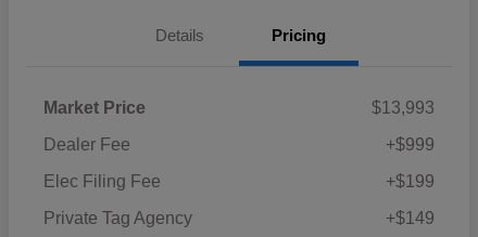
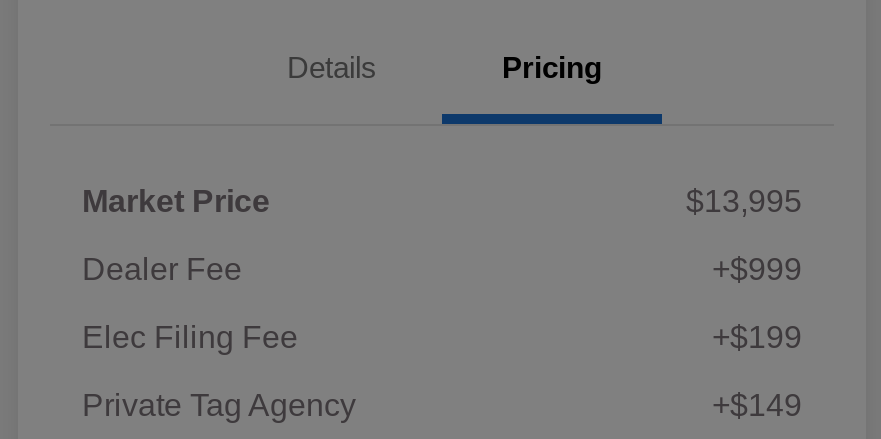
- $13,993
+ $13,995
